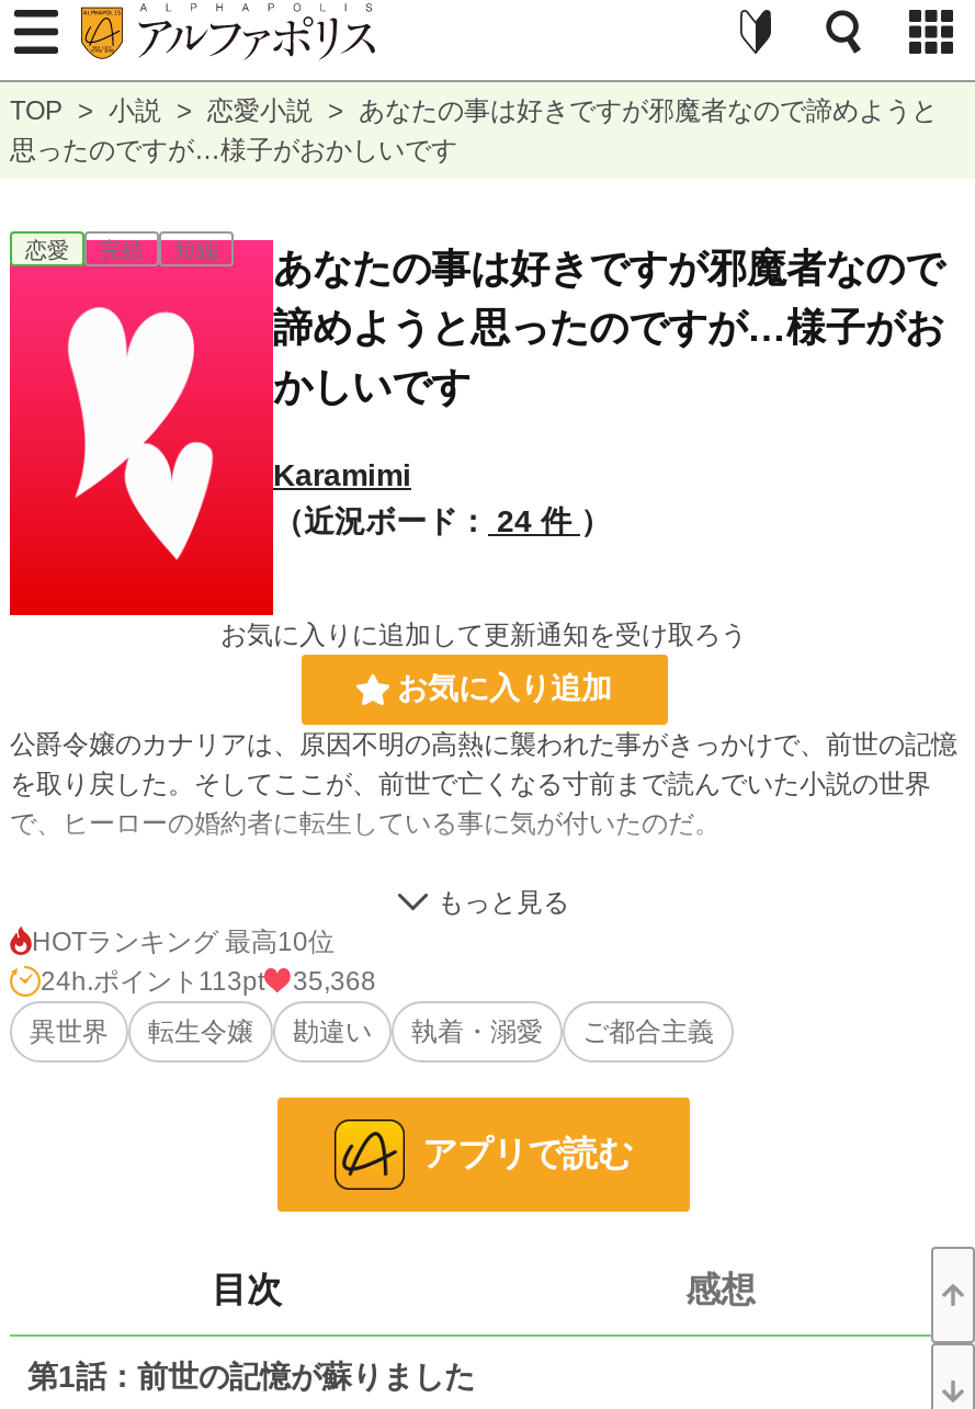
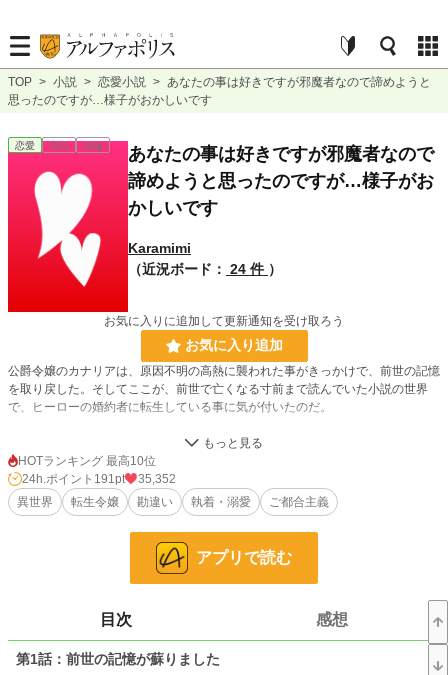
- 24h.ポイント113pt
+ 24h.ポイント191pt

- 35,368
+ 35,352
